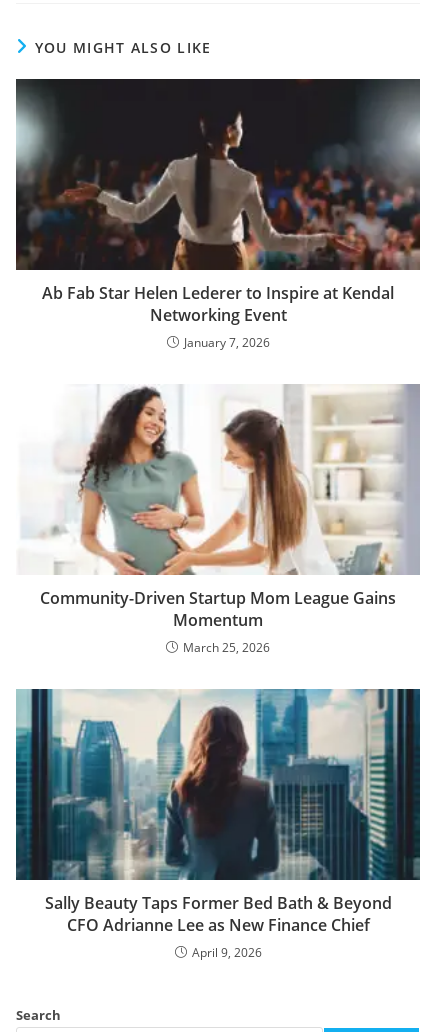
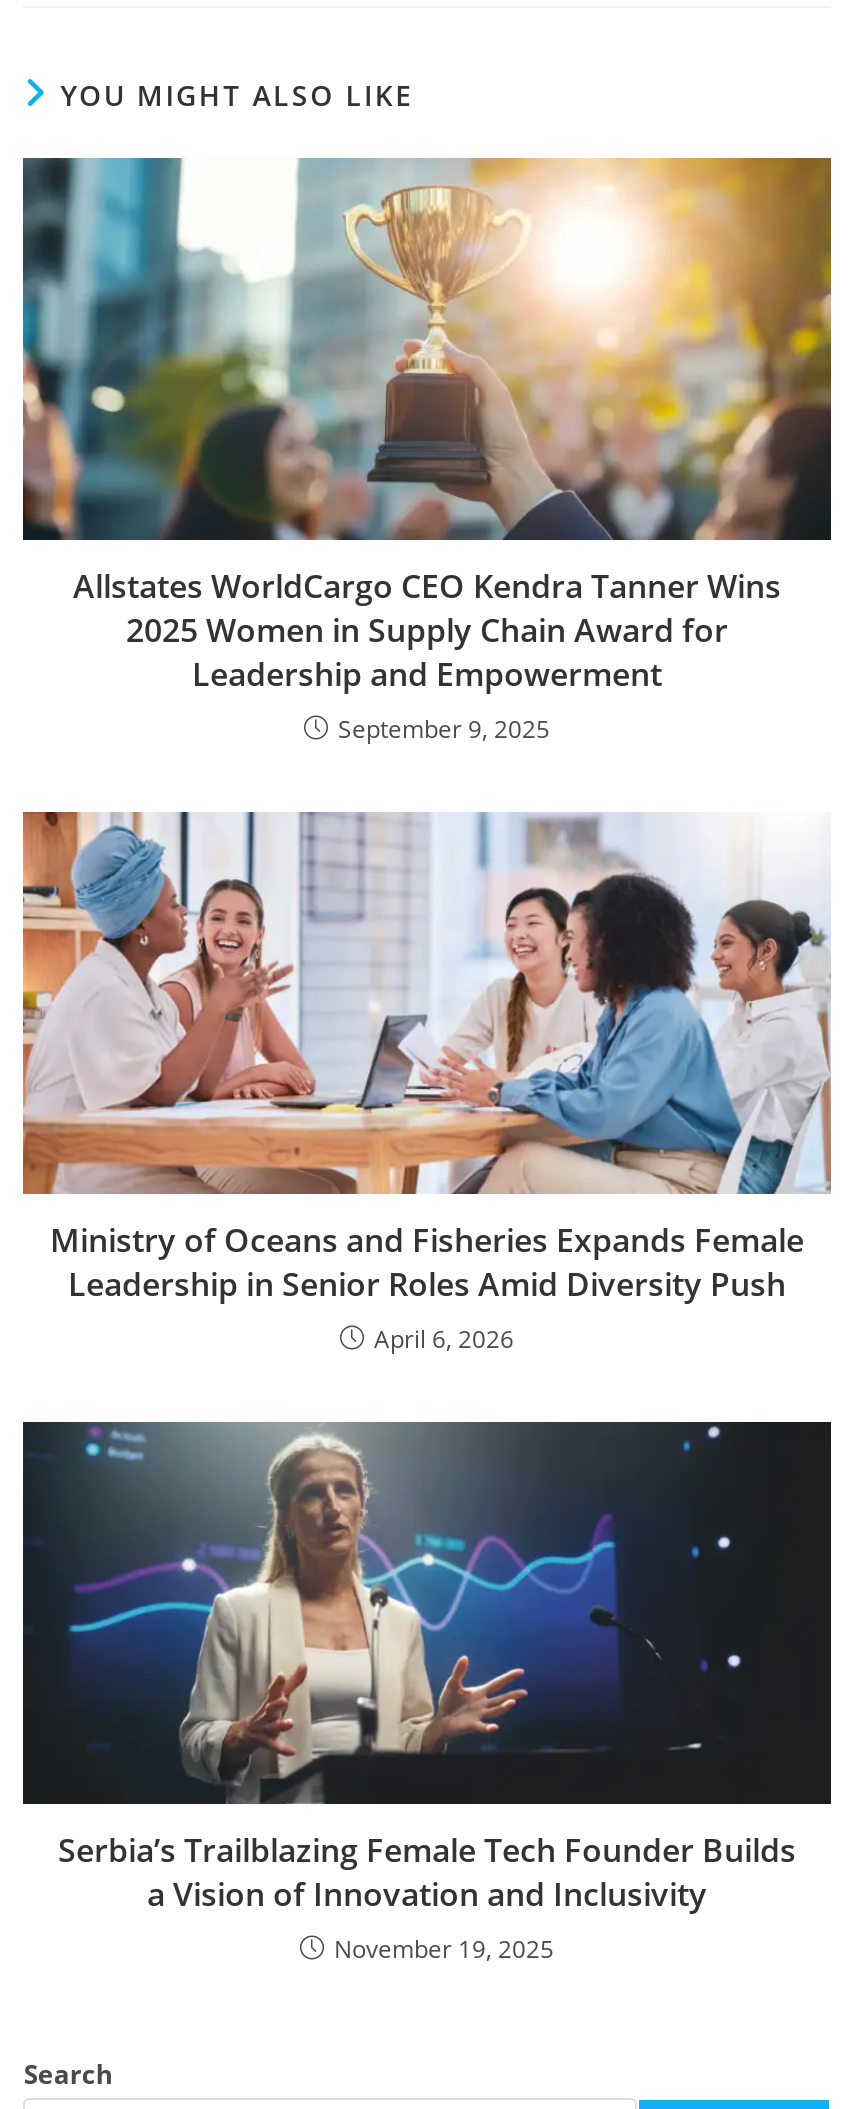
- [image]
- Ab Fab Star Helen Lederer to Inspire at Kendal
- Networking Event
- January 7, 2026
+ [image]
+ Allstates WorldCargo CEO Kendra Tanner Wins
+ 2025 Women in Supply Chain Award for
+ Leadership and Empowerment
+ September 9, 2025

- [image]
- Community-Driven Startup Mom League Gains
- Momentum
- March 25, 2026
+ [image]
+ Ministry of Oceans and Fisheries Expands Female
+ Leadership in Senior Roles Amid Diversity Push
+ April 6, 2026

- [image]
- Sally Beauty Taps Former Bed Bath & Beyond
- CFO Adrianne Lee as New Finance Chief
- April 9, 2026
+ [image]
+ Serbia’s Trailblazing Female Tech Founder Builds
+ a Vision of Innovation and Inclusivity
+ November 19, 2025
